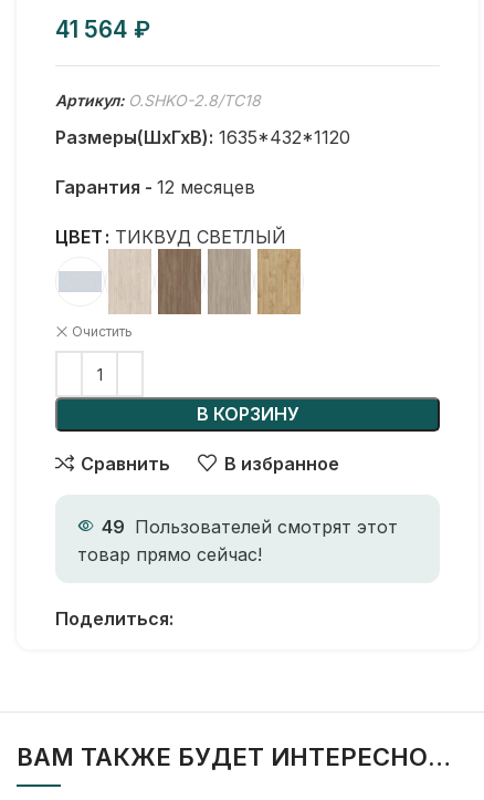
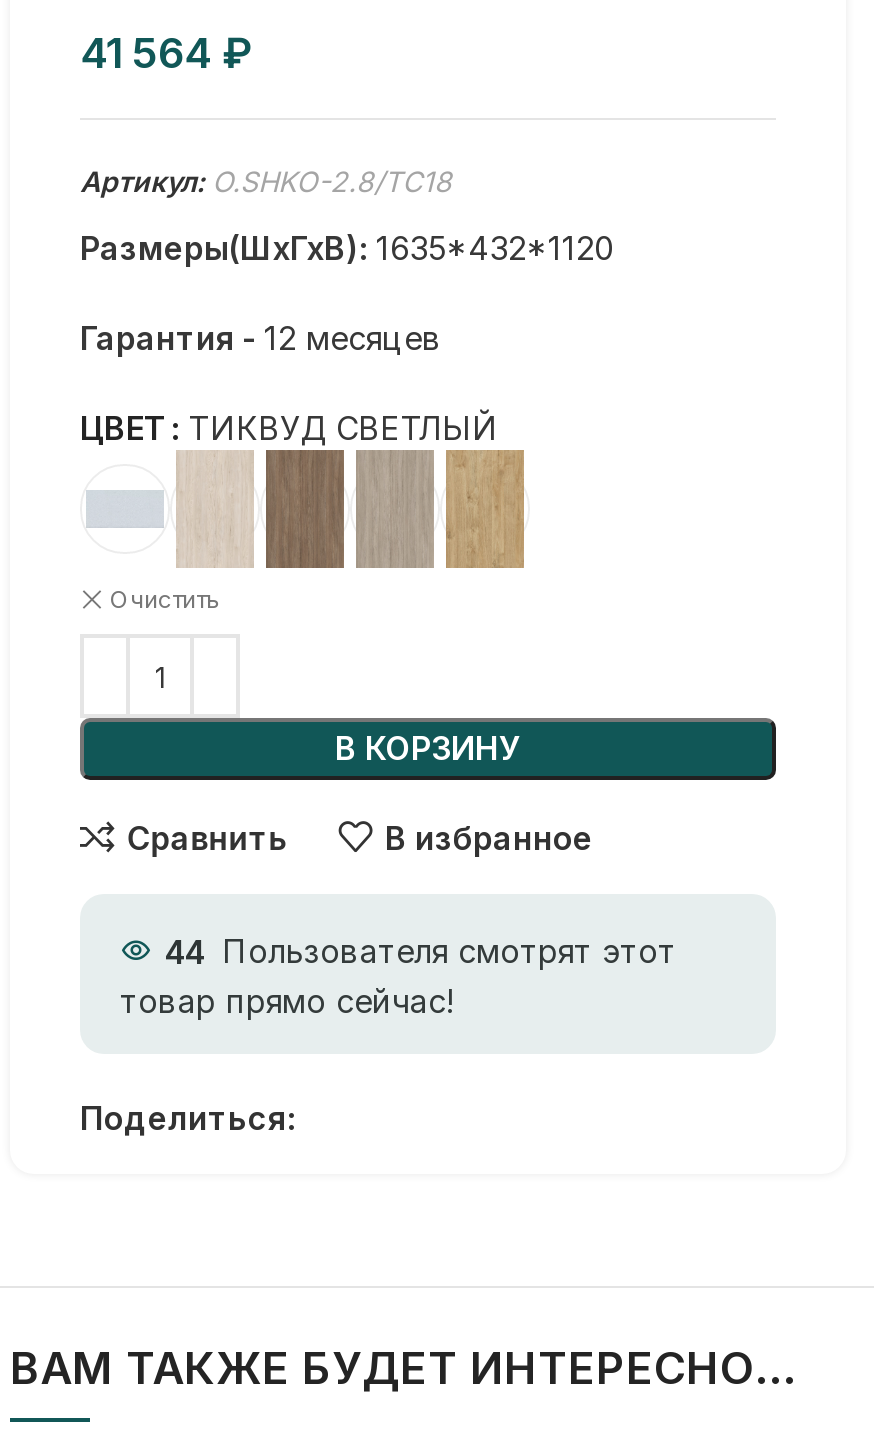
- 49 Пользователей смотрят этот
+ 44 Пользователя смотрят этот
